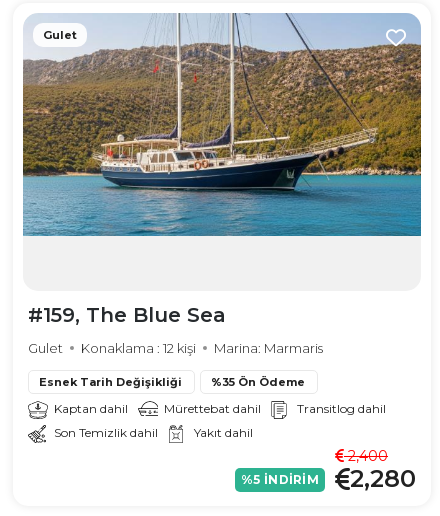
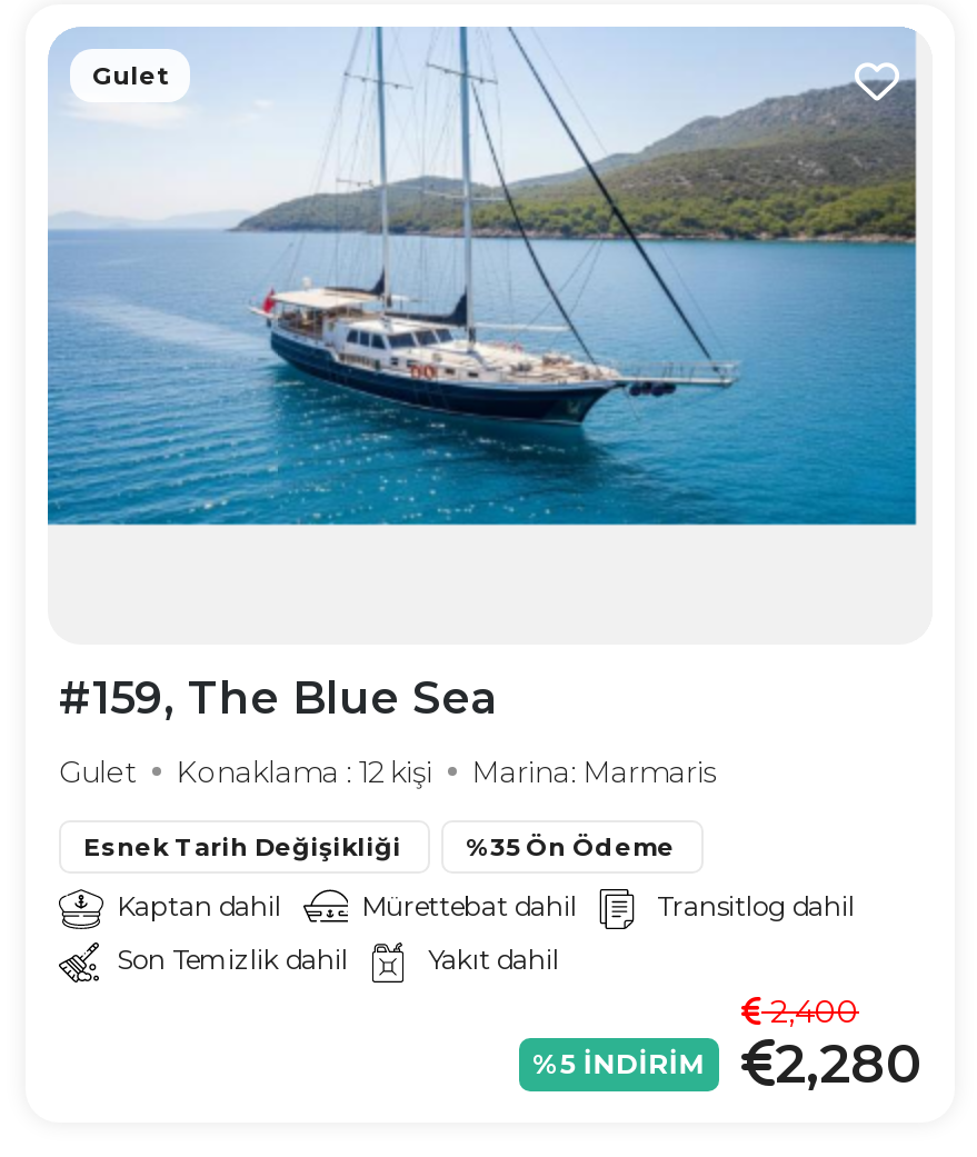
- [image]
+ [image]
